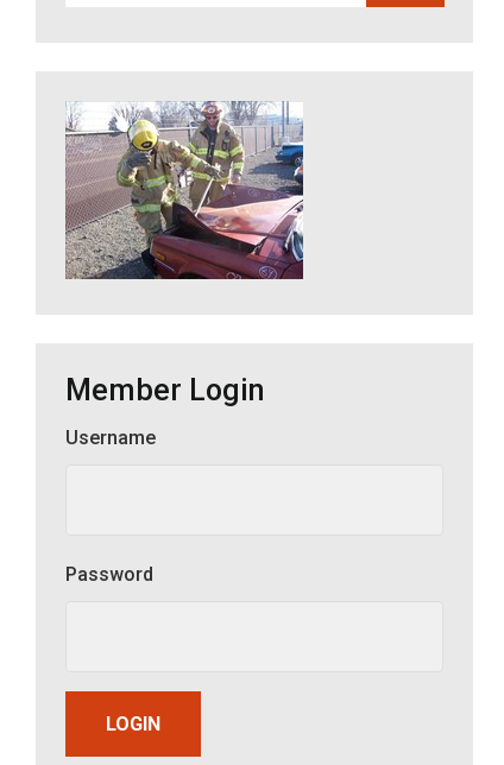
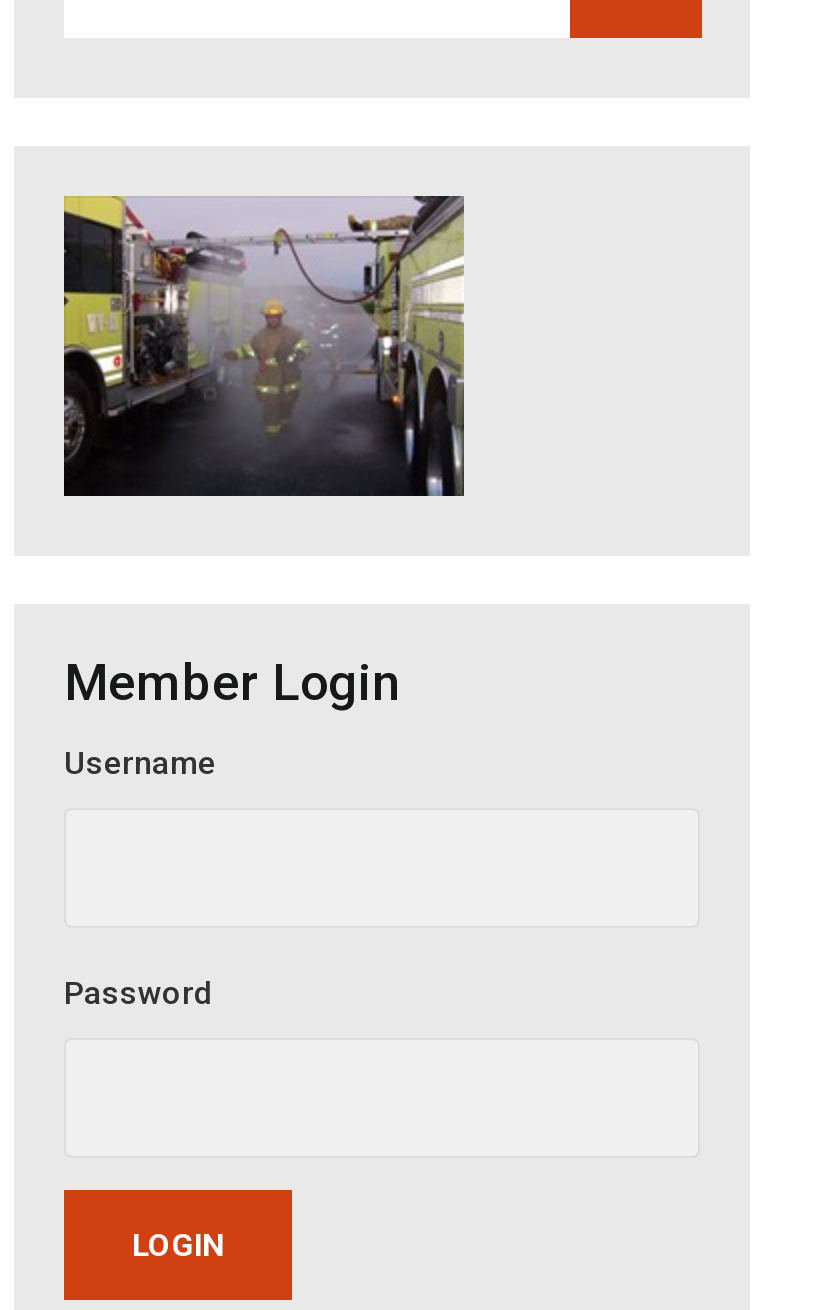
- [image]
+ [image]
